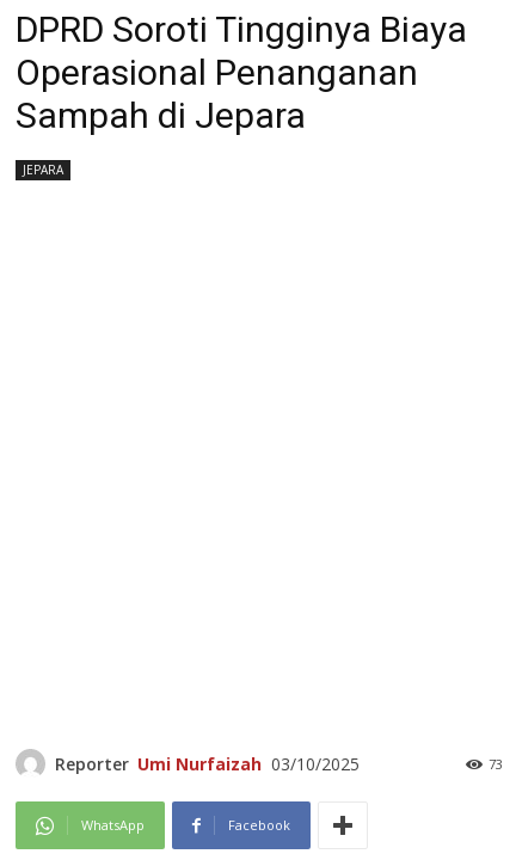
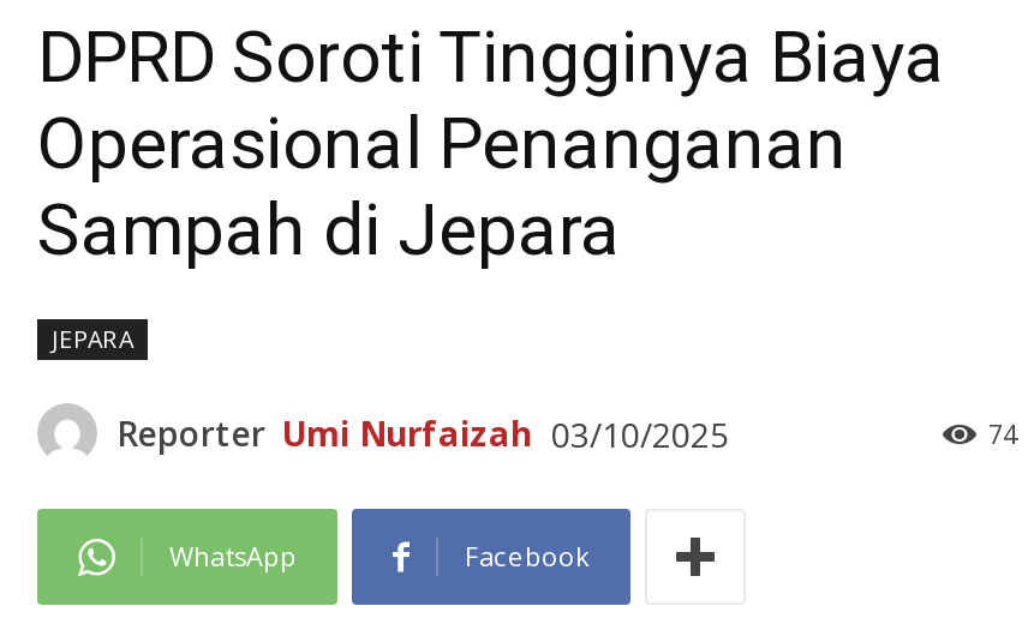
- 73
+ 74
